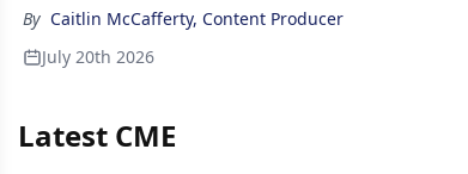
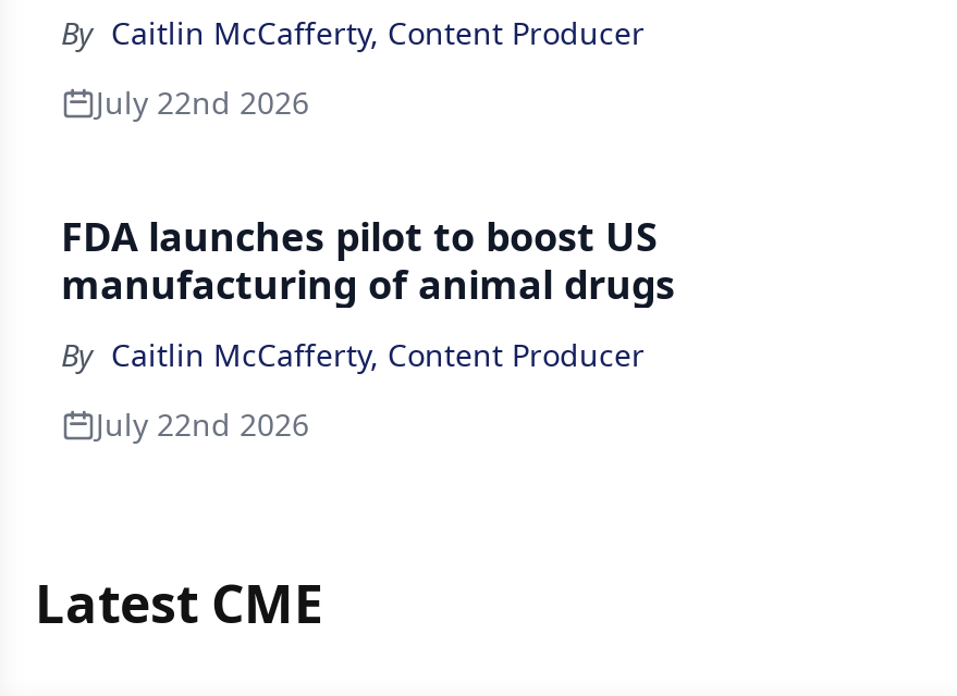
- July 20th 2026
+ July 22nd 2026
+ FDA launches pilot to boost US
+ manufacturing of animal drugs
+ By Caitlin McCafferty, Content Producer
+ July 22nd 2026
